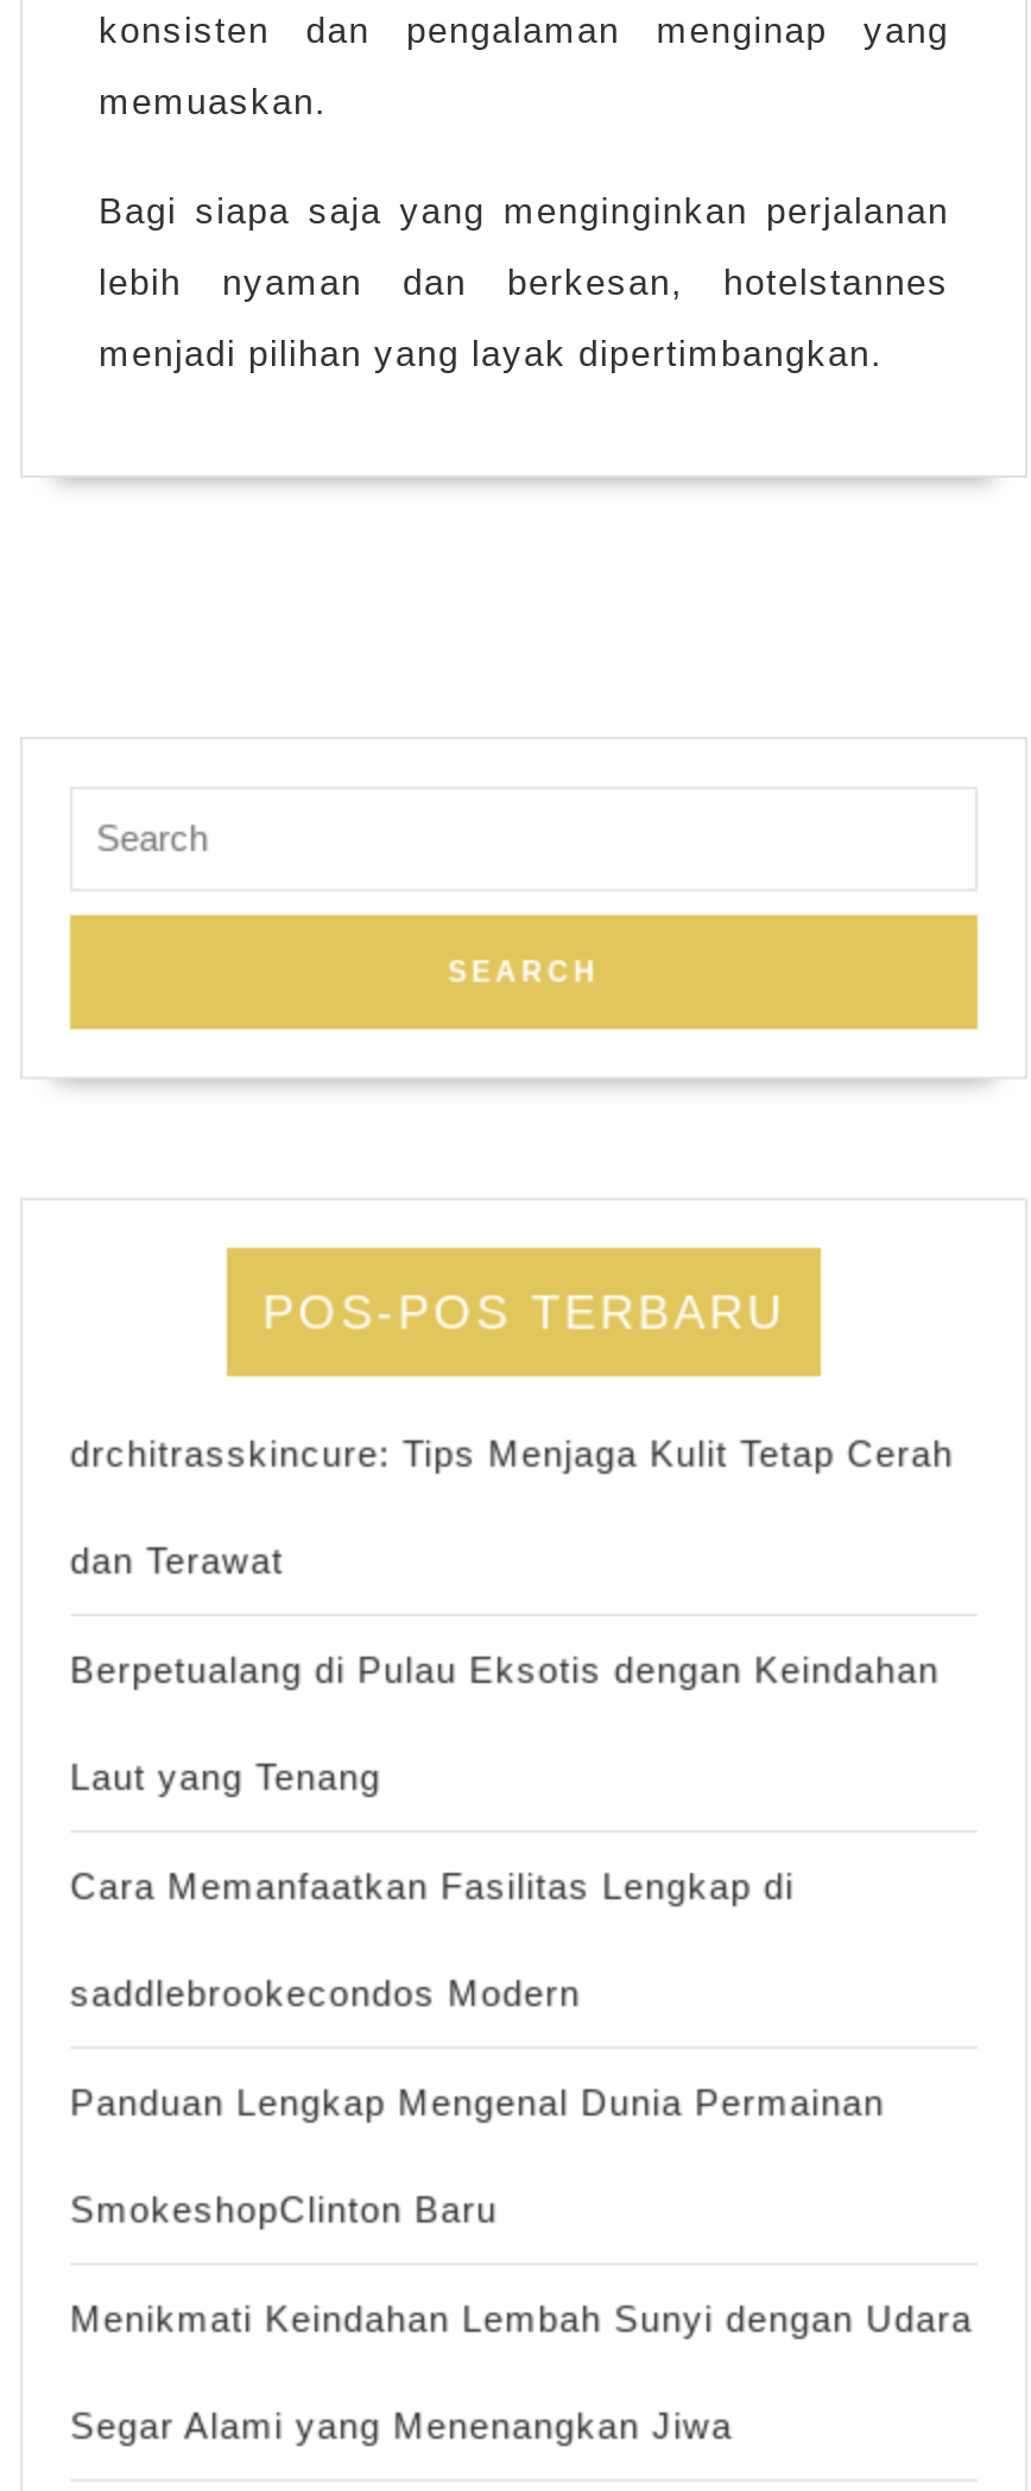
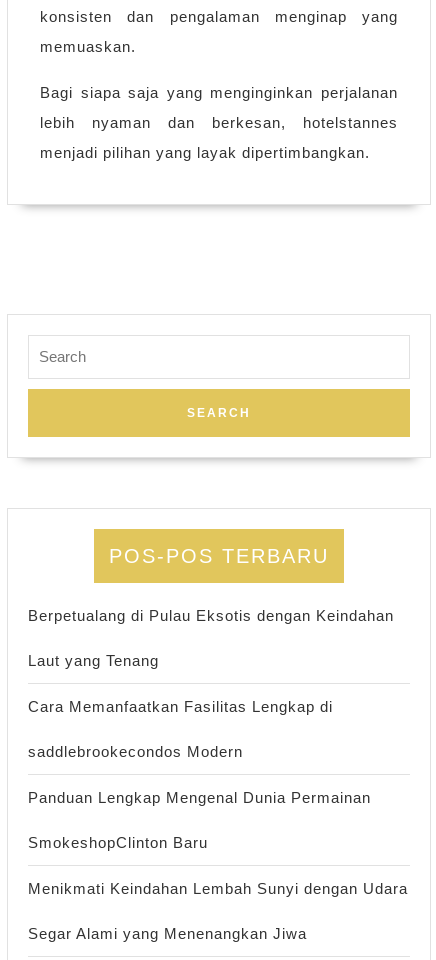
- drchitrasskincure: Tips Menjaga Kulit Tetap Cerah
- dan Terawat
